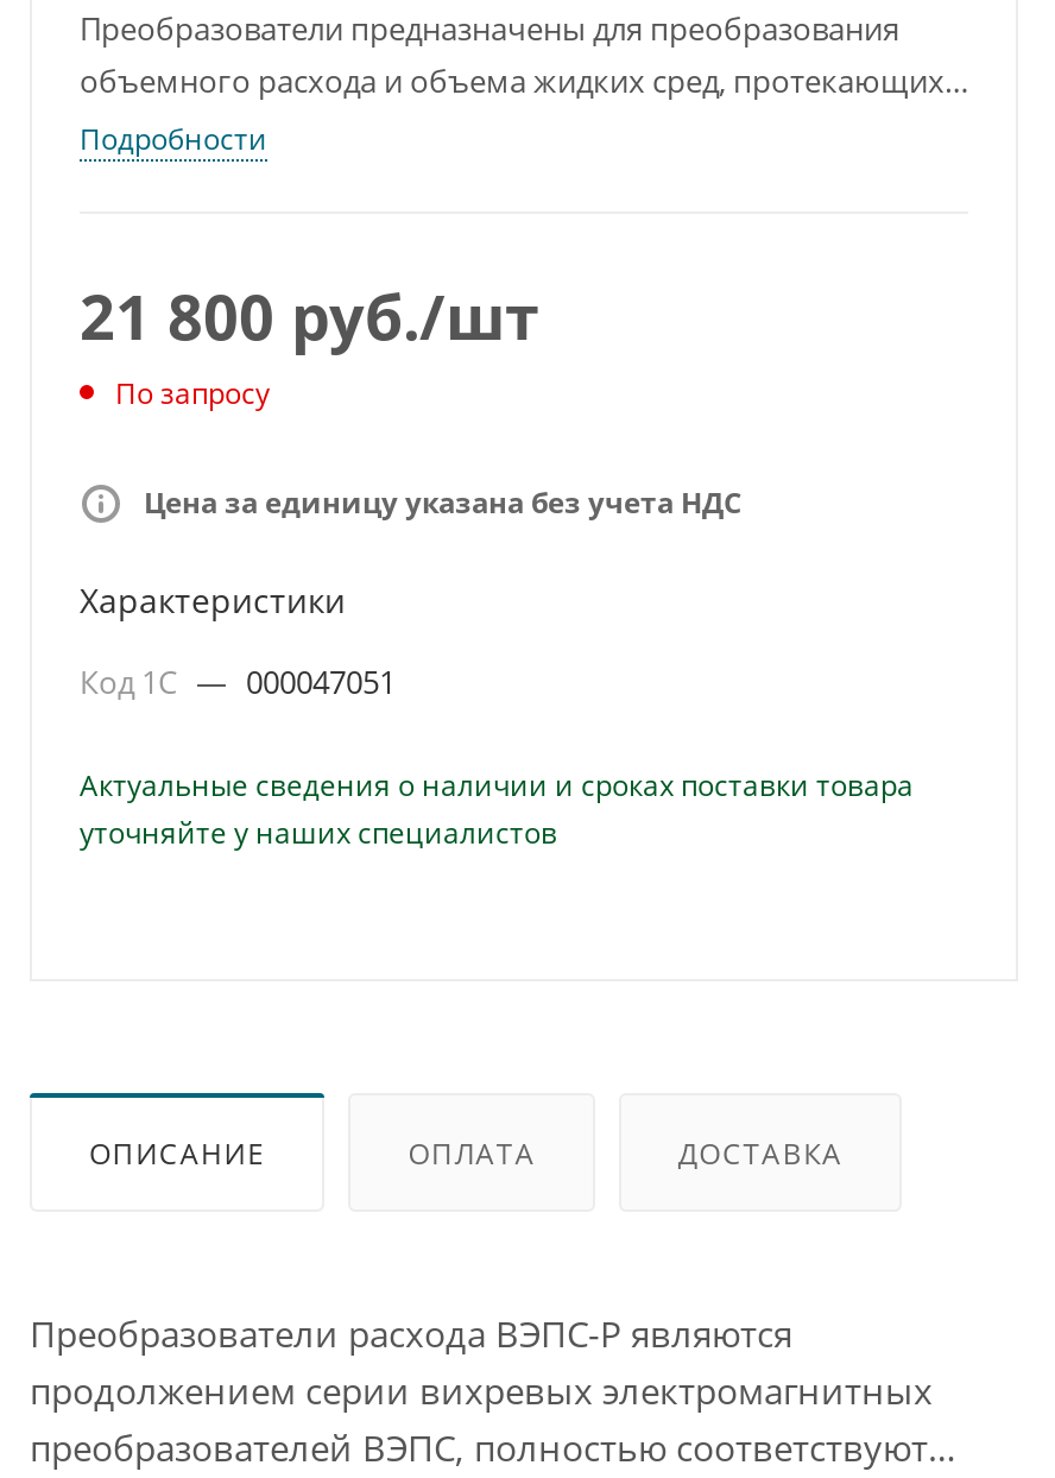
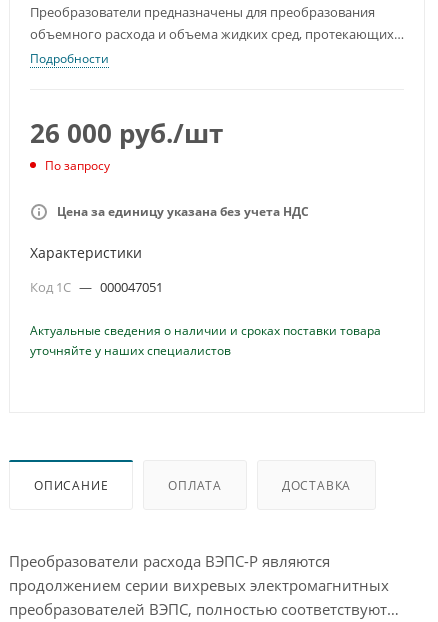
- 21 800 руб./шт
+ 26 000 руб./шт
